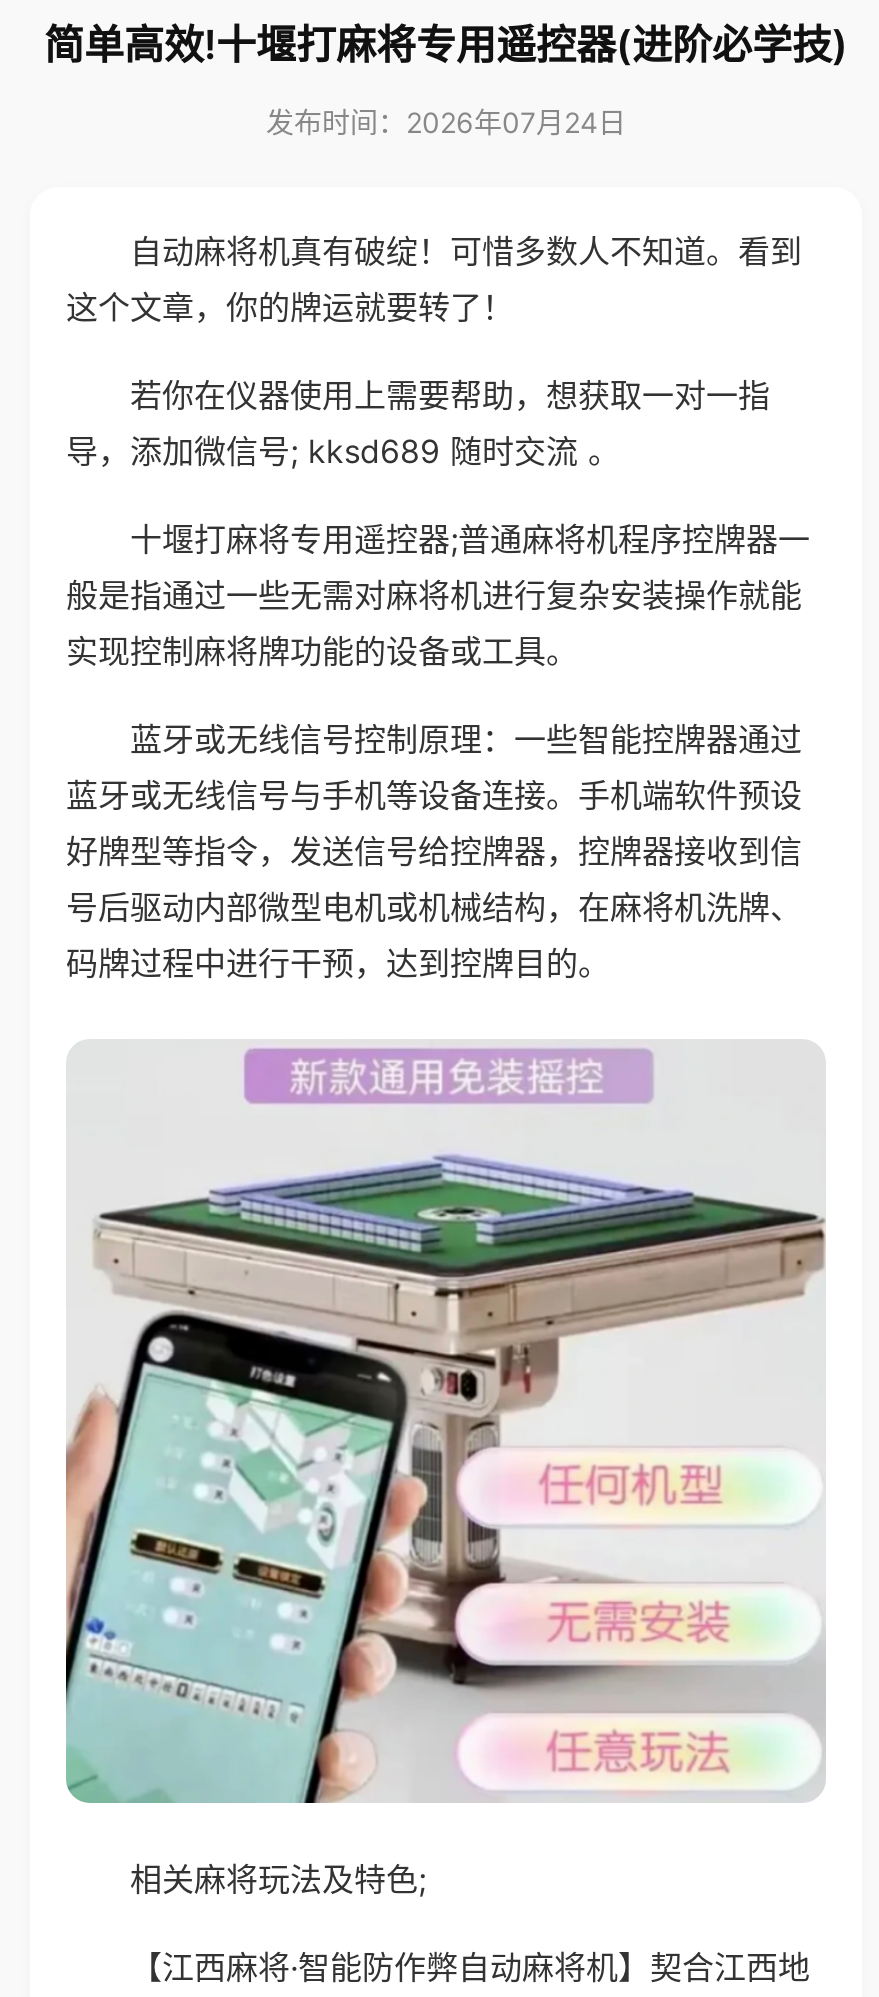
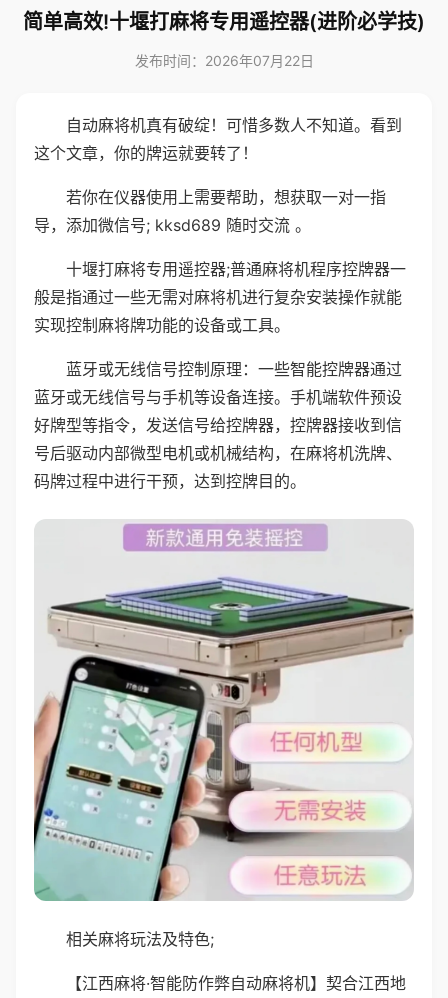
- 发布时间：2026年07月24日
+ 发布时间：2026年07月22日
